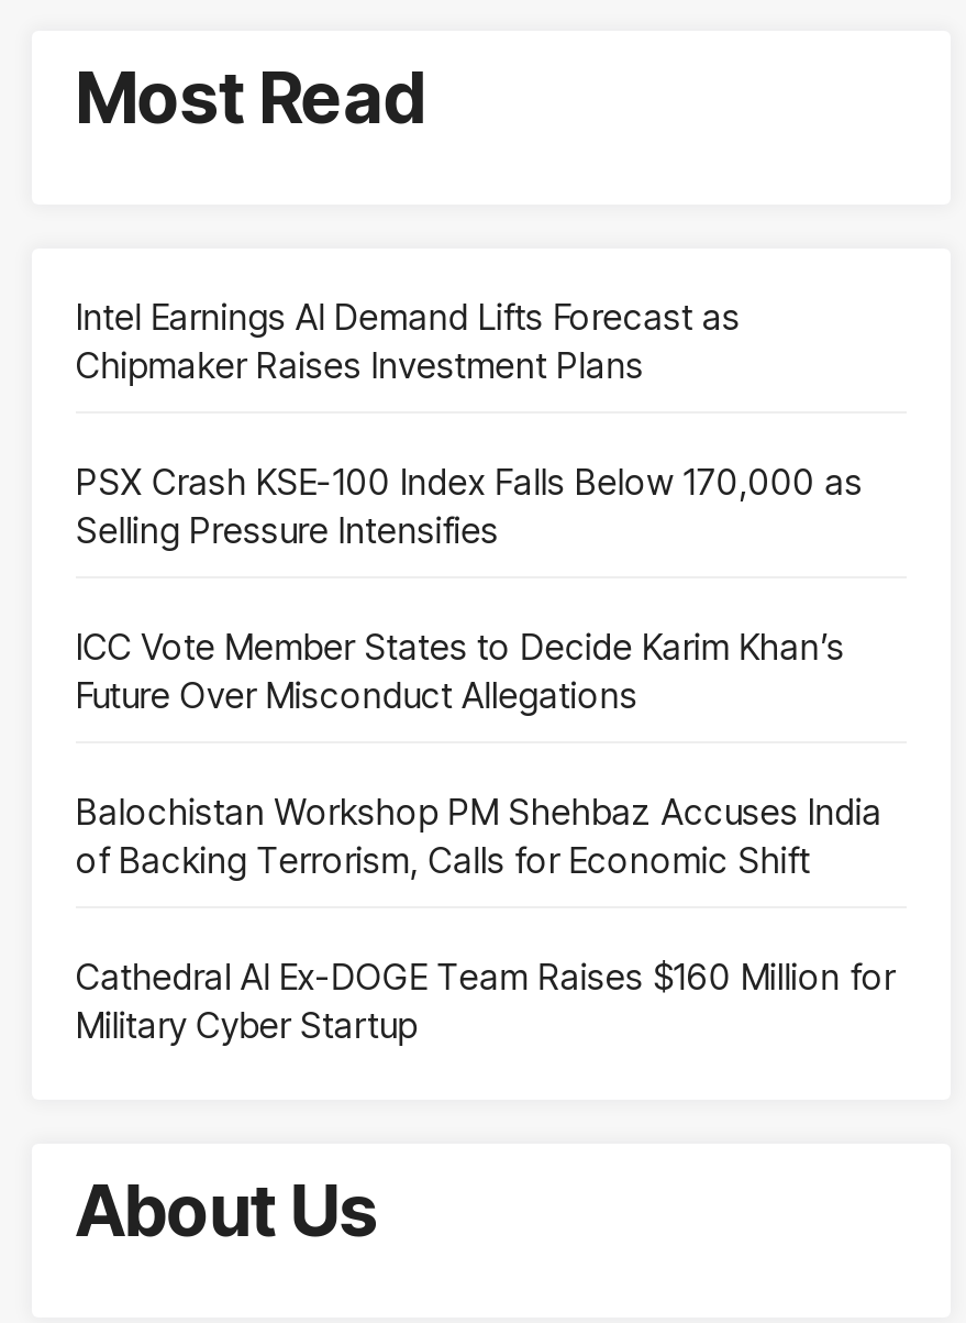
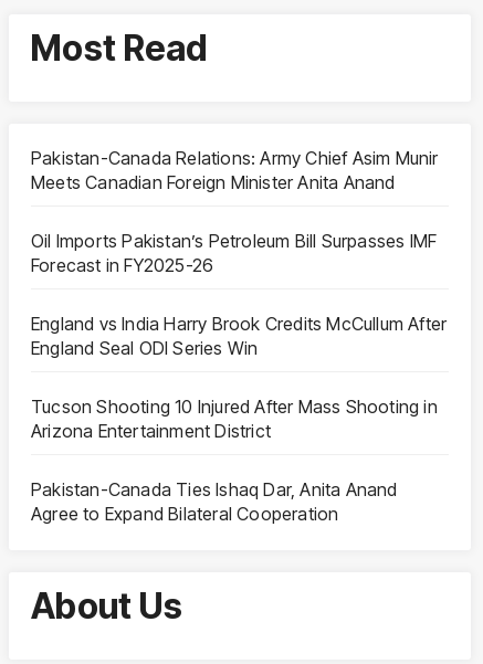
- Intel Earnings AI Demand Lifts Forecast as
- Chipmaker Raises Investment Plans
+ Pakistan-Canada Relations: Army Chief Asim Munir
+ Meets Canadian Foreign Minister Anita Anand

- PSX Crash KSE-100 Index Falls Below 170,000 as
- Selling Pressure Intensifies
+ Oil Imports Pakistan’s Petroleum Bill Surpasses IMF
+ Forecast in FY2025-26

- ICC Vote Member States to Decide Karim Khan’s
- Future Over Misconduct Allegations
+ England vs India Harry Brook Credits McCullum After
+ England Seal ODI Series Win

- Balochistan Workshop PM Shehbaz Accuses India
- of Backing Terrorism, Calls for Economic Shift
+ Tucson Shooting 10 Injured After Mass Shooting in
+ Arizona Entertainment District

- Cathedral AI Ex-DOGE Team Raises $160 Million for
- Military Cyber Startup
+ Pakistan-Canada Ties Ishaq Dar, Anita Anand
+ Agree to Expand Bilateral Cooperation
